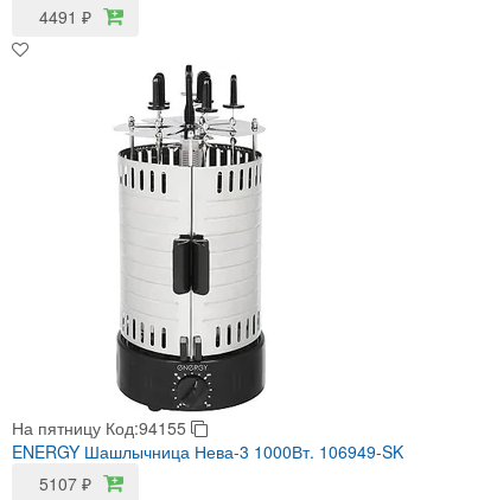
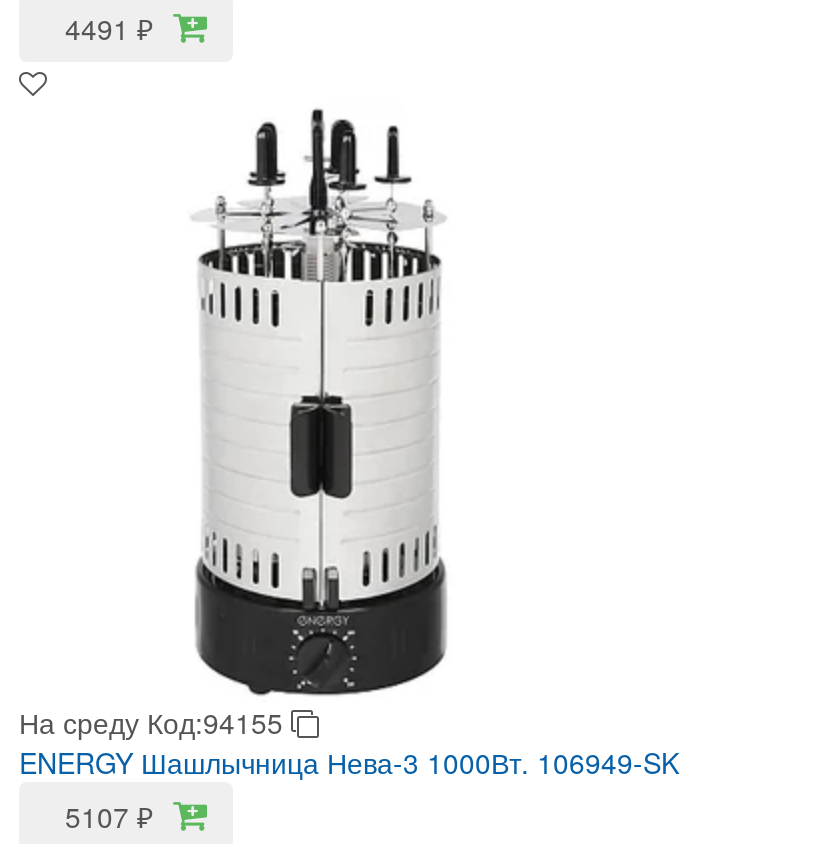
- На пятницу Код:94155
+ На среду Код:94155
